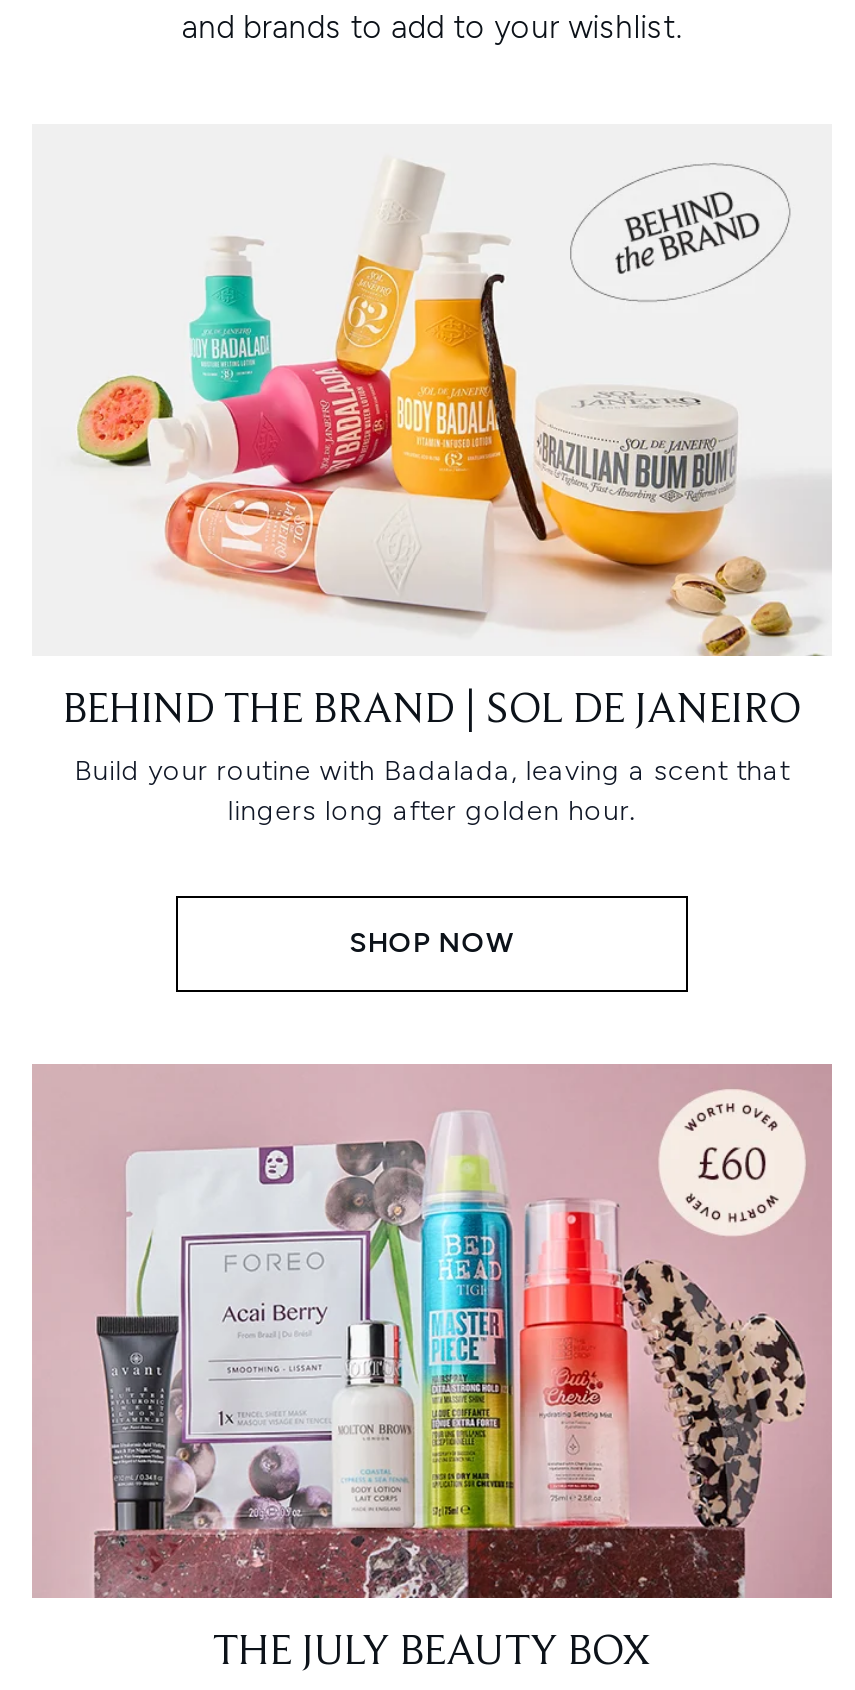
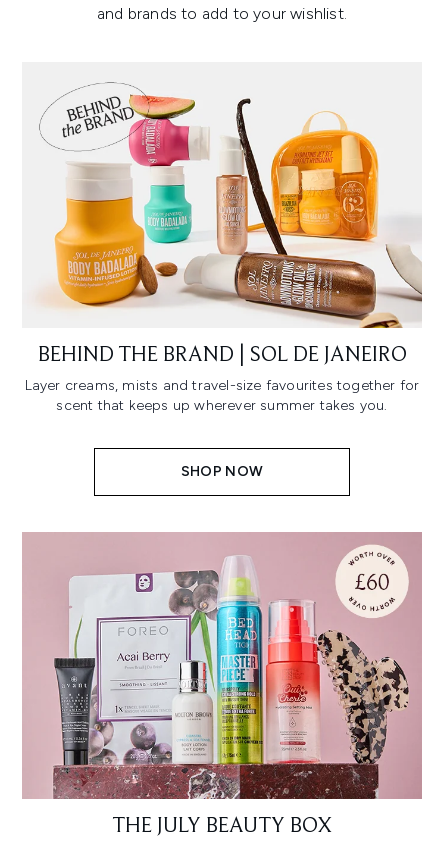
- [image]
+ [image]

- Build your routine with Badalada, leaving a scent that
- lingers long after golden hour.
+ Layer creams, mists and travel-size favourites together for
+ scent that keeps up wherever summer takes you.
